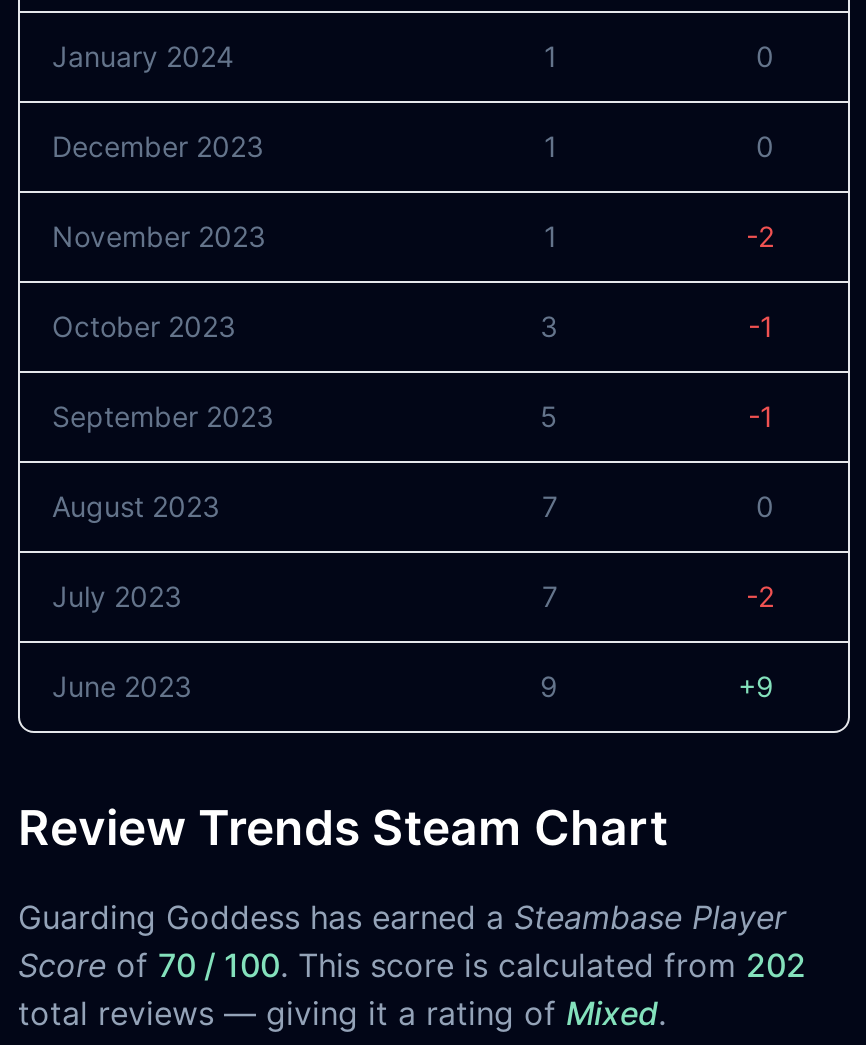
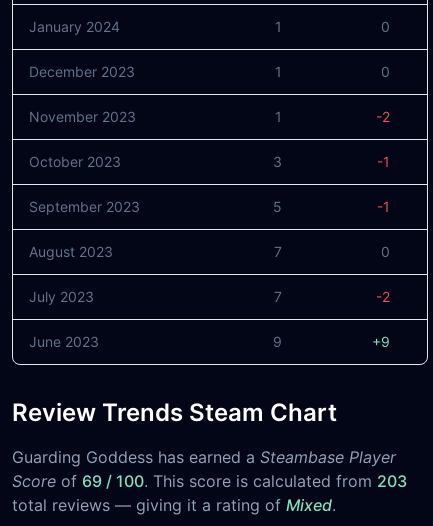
- Score of 70 / 100. This score is calculated from 202
+ Score of 69 / 100. This score is calculated from 203
